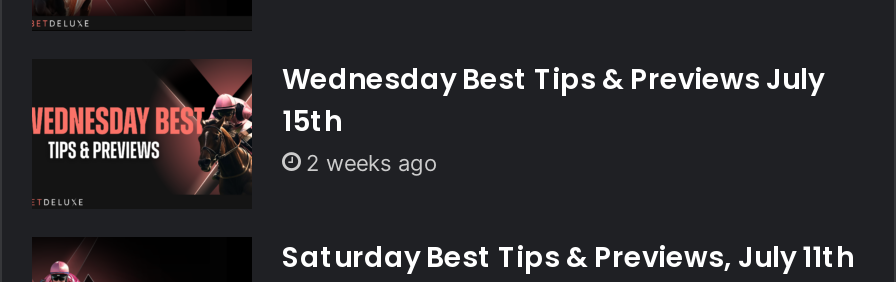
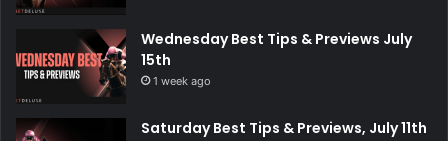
- 2 weeks ago
+ 1 week ago
